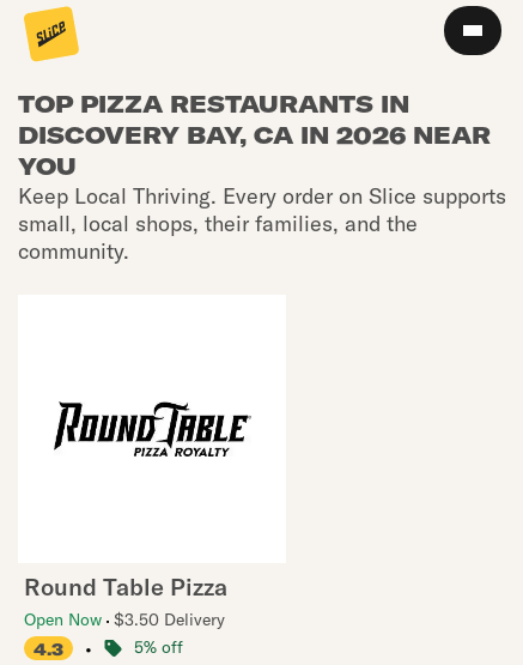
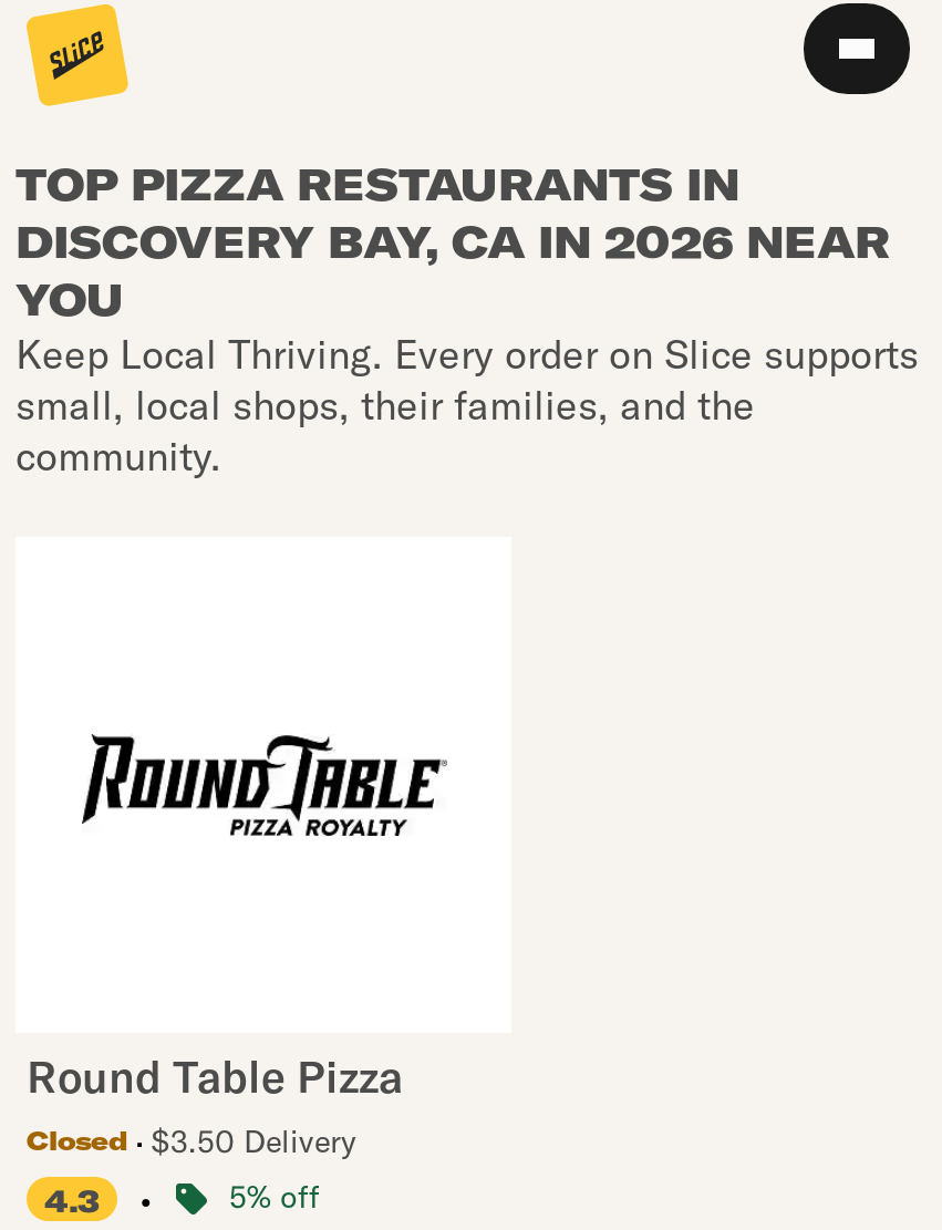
- Open Now $3.50 Delivery
+ Closed
+ $3.50 Delivery
